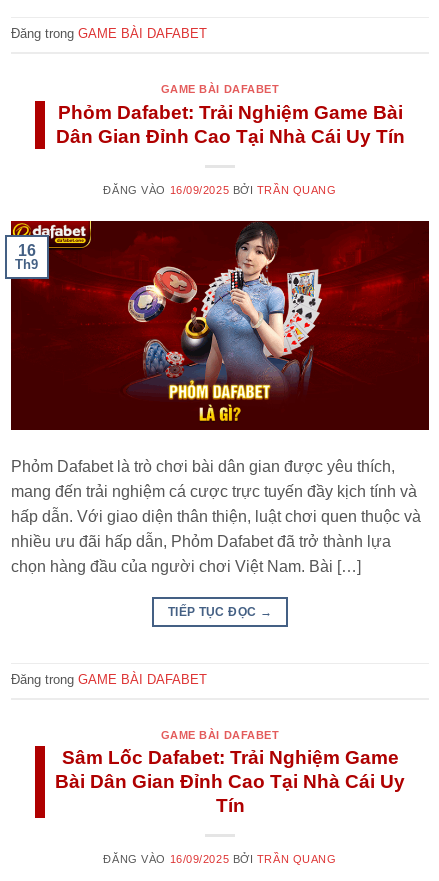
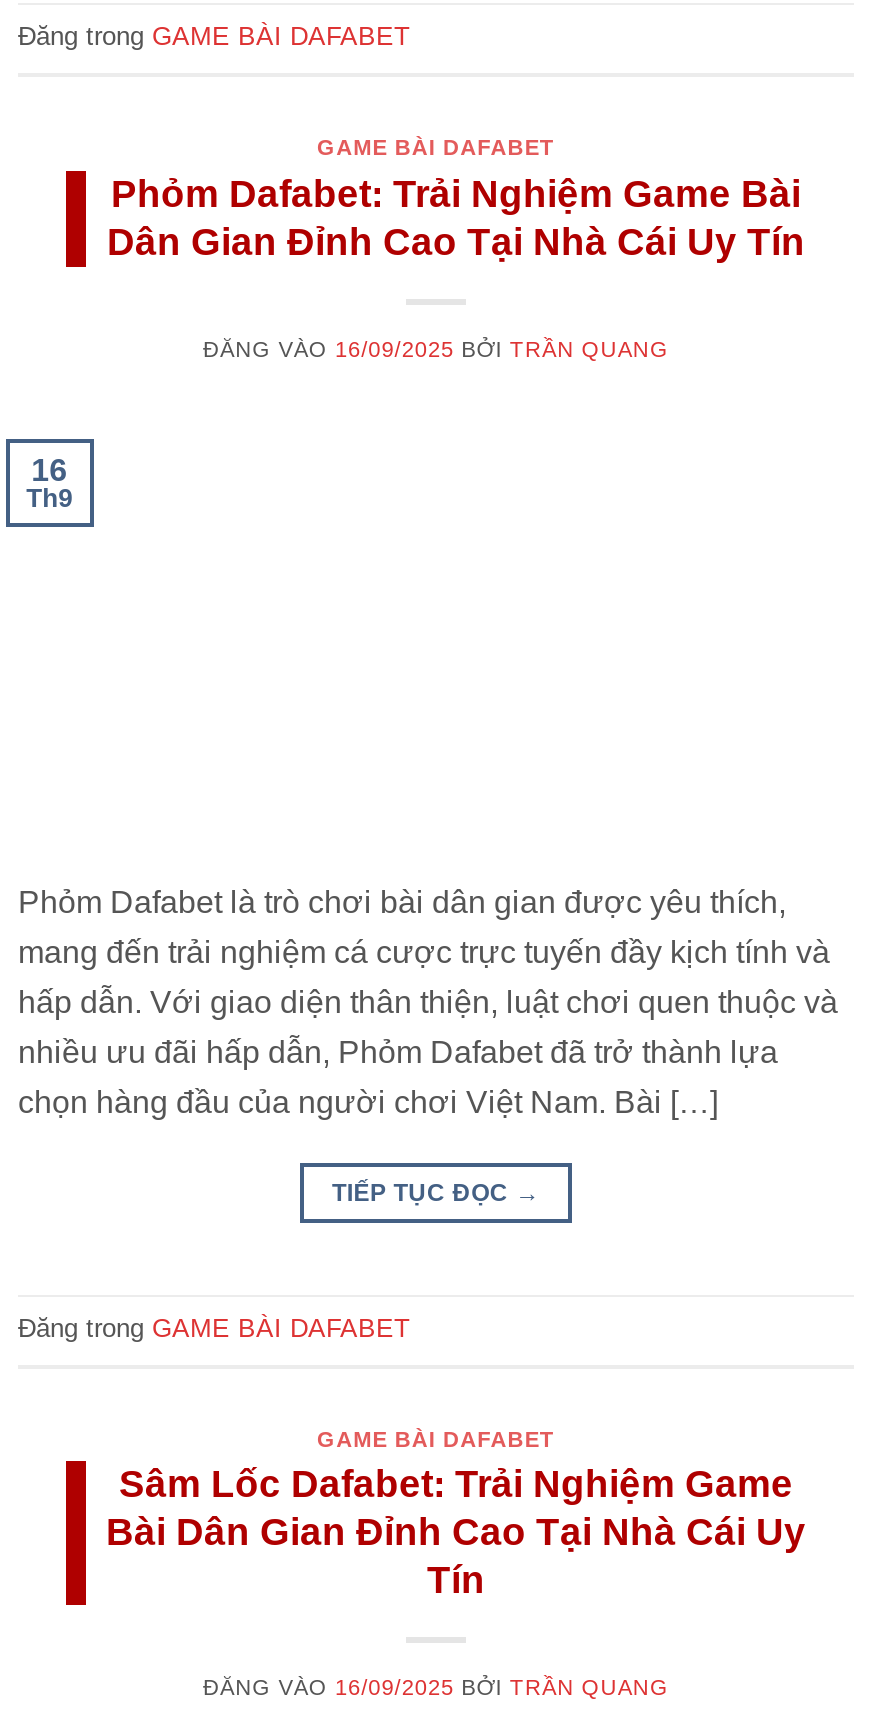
- [image]
